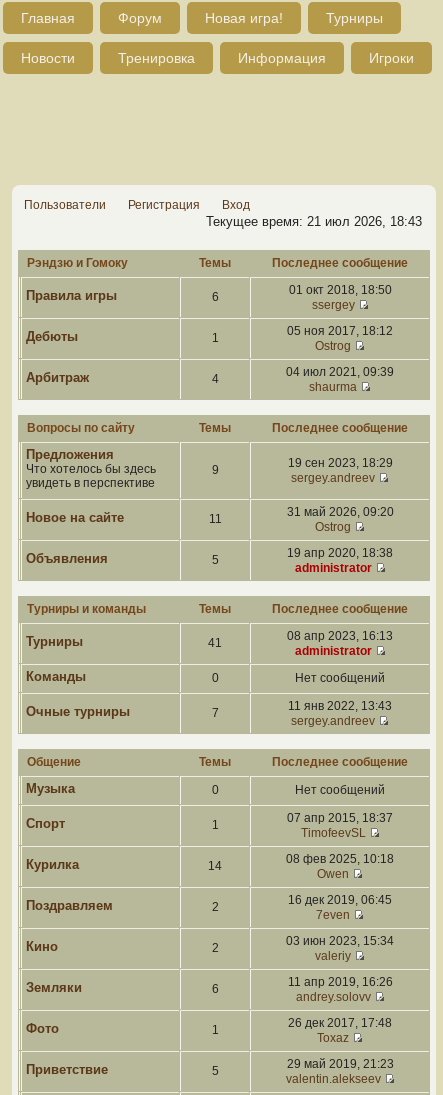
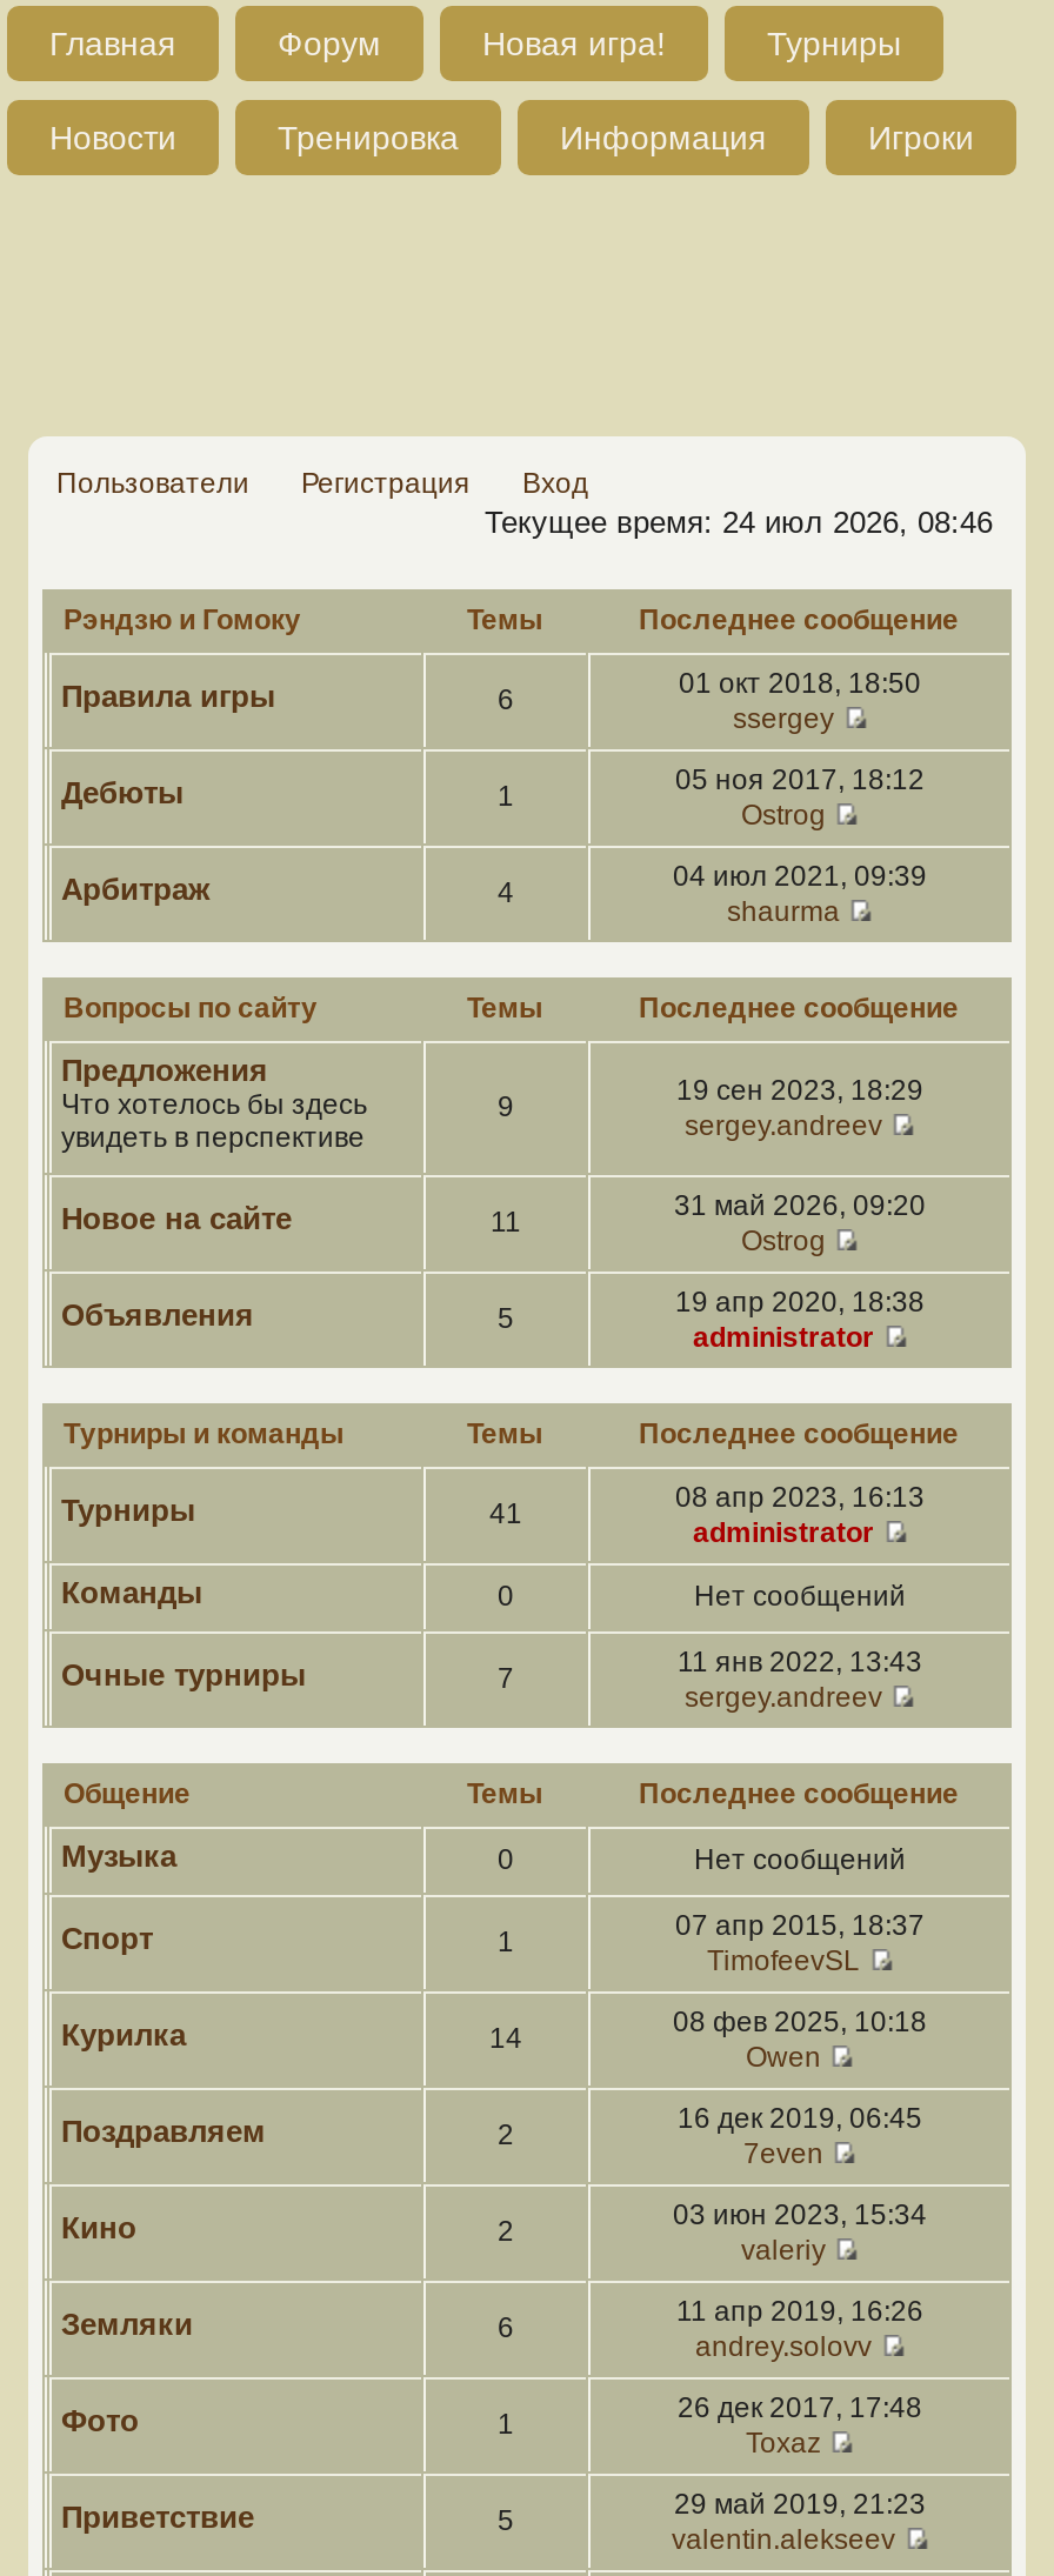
- Текущее время: 21 июл 2026, 18:43
+ Текущее время: 24 июл 2026, 08:46
